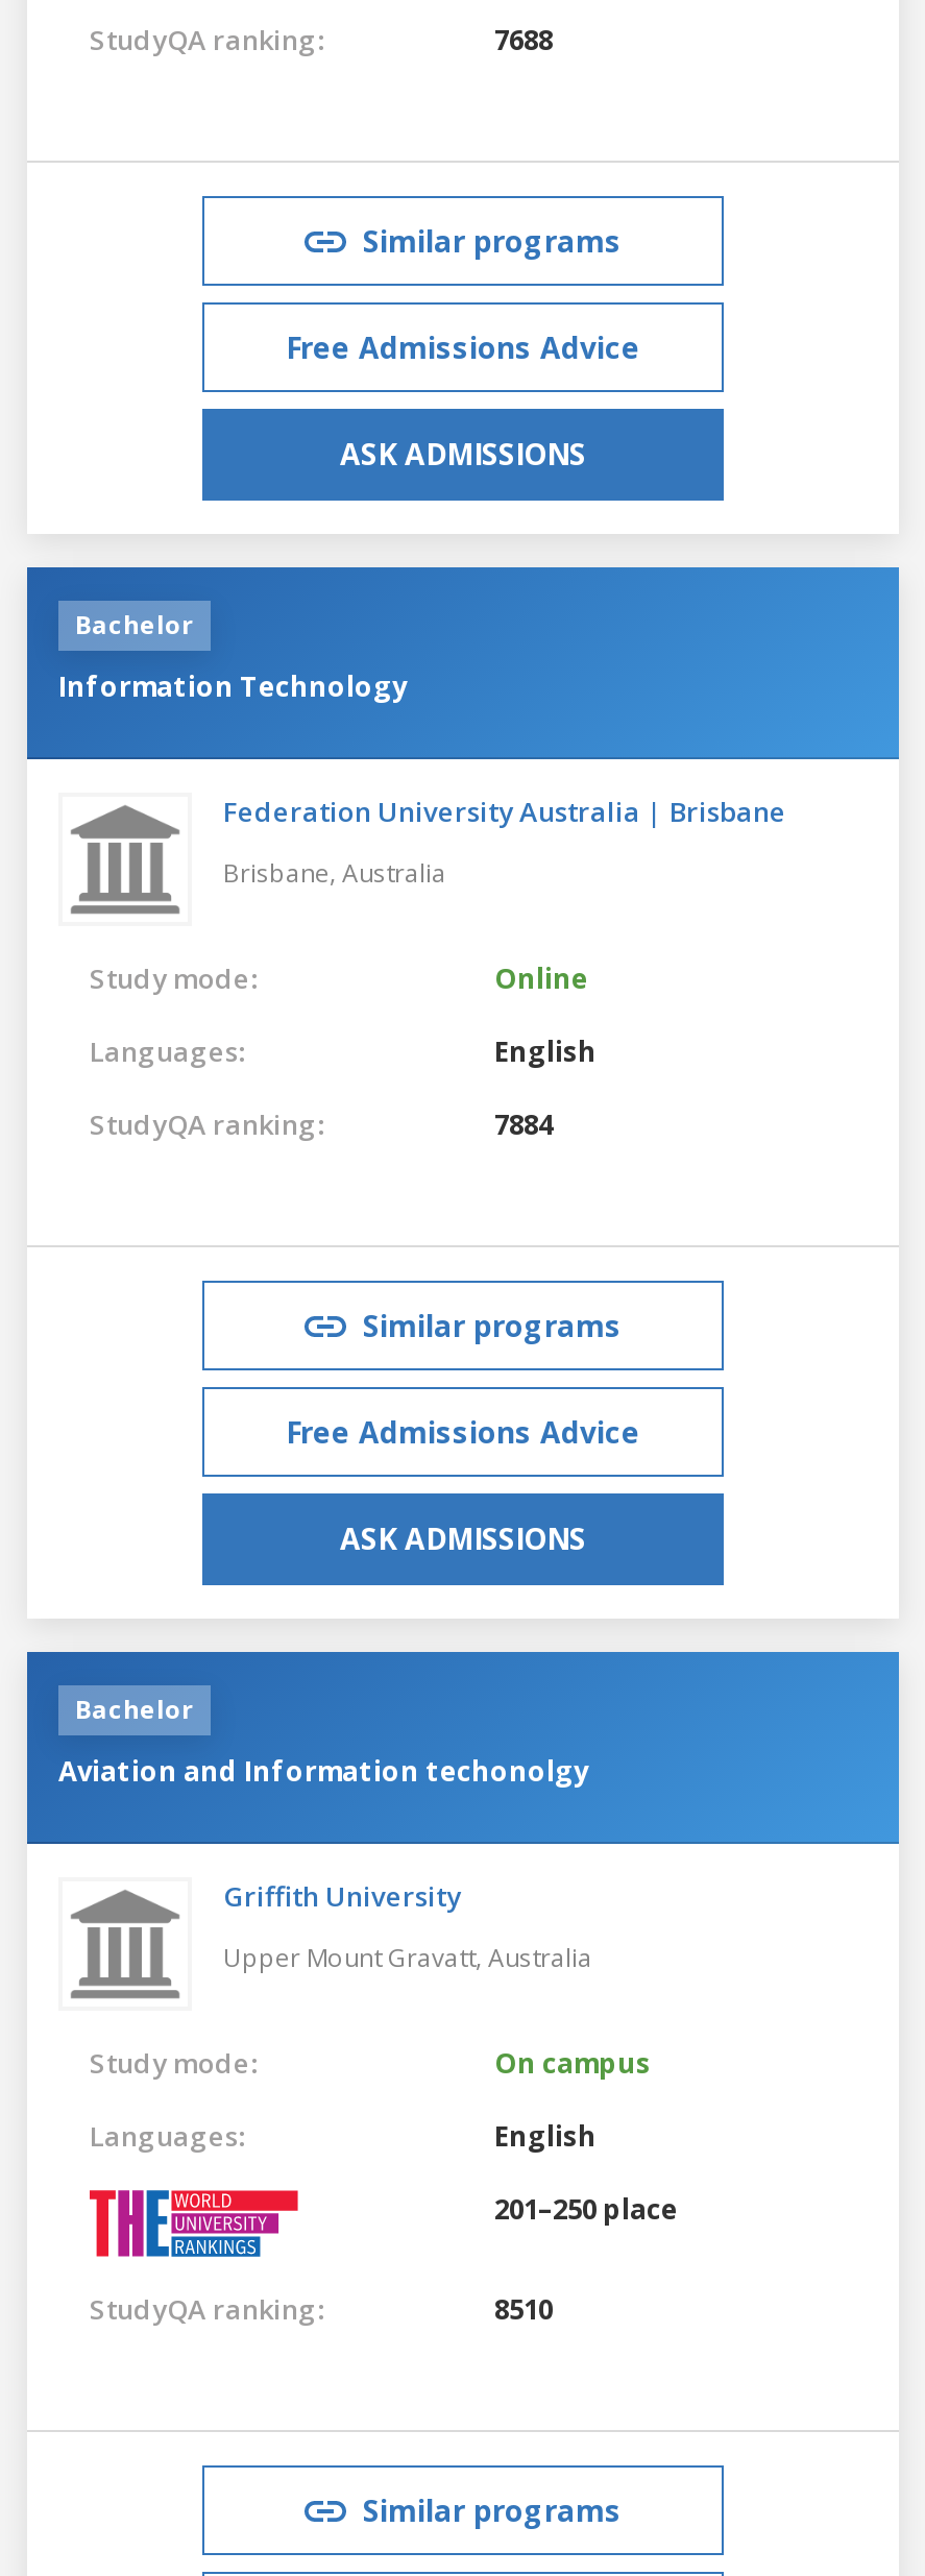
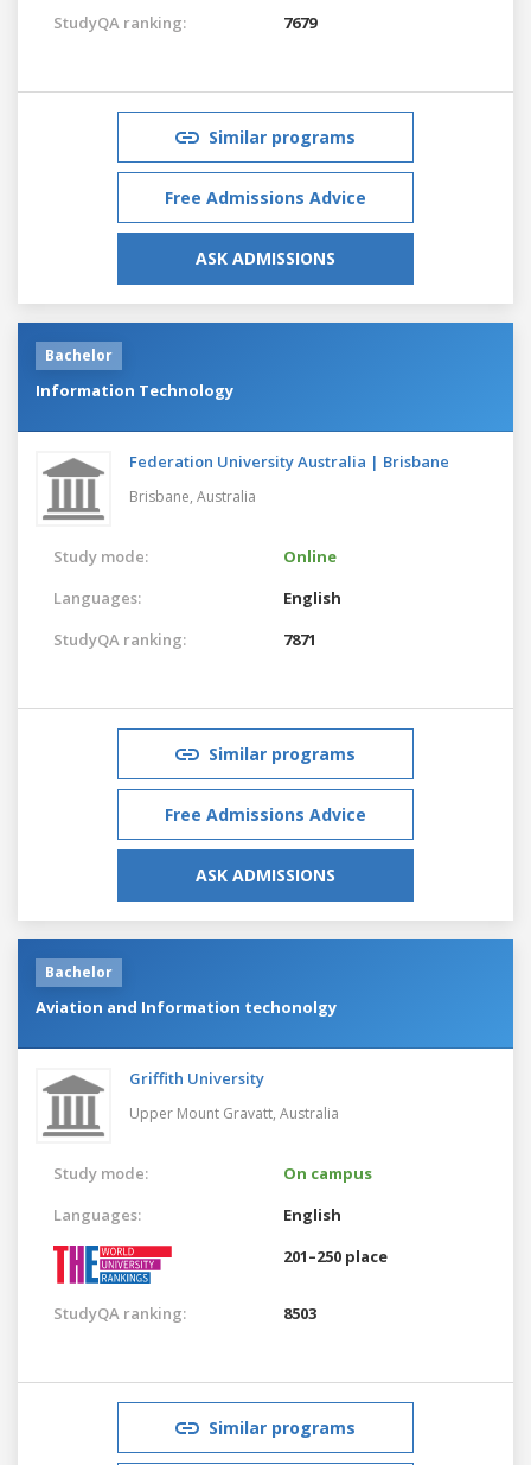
- 7688
+ 7679

- 7884
+ 7871

- 8510
+ 8503
